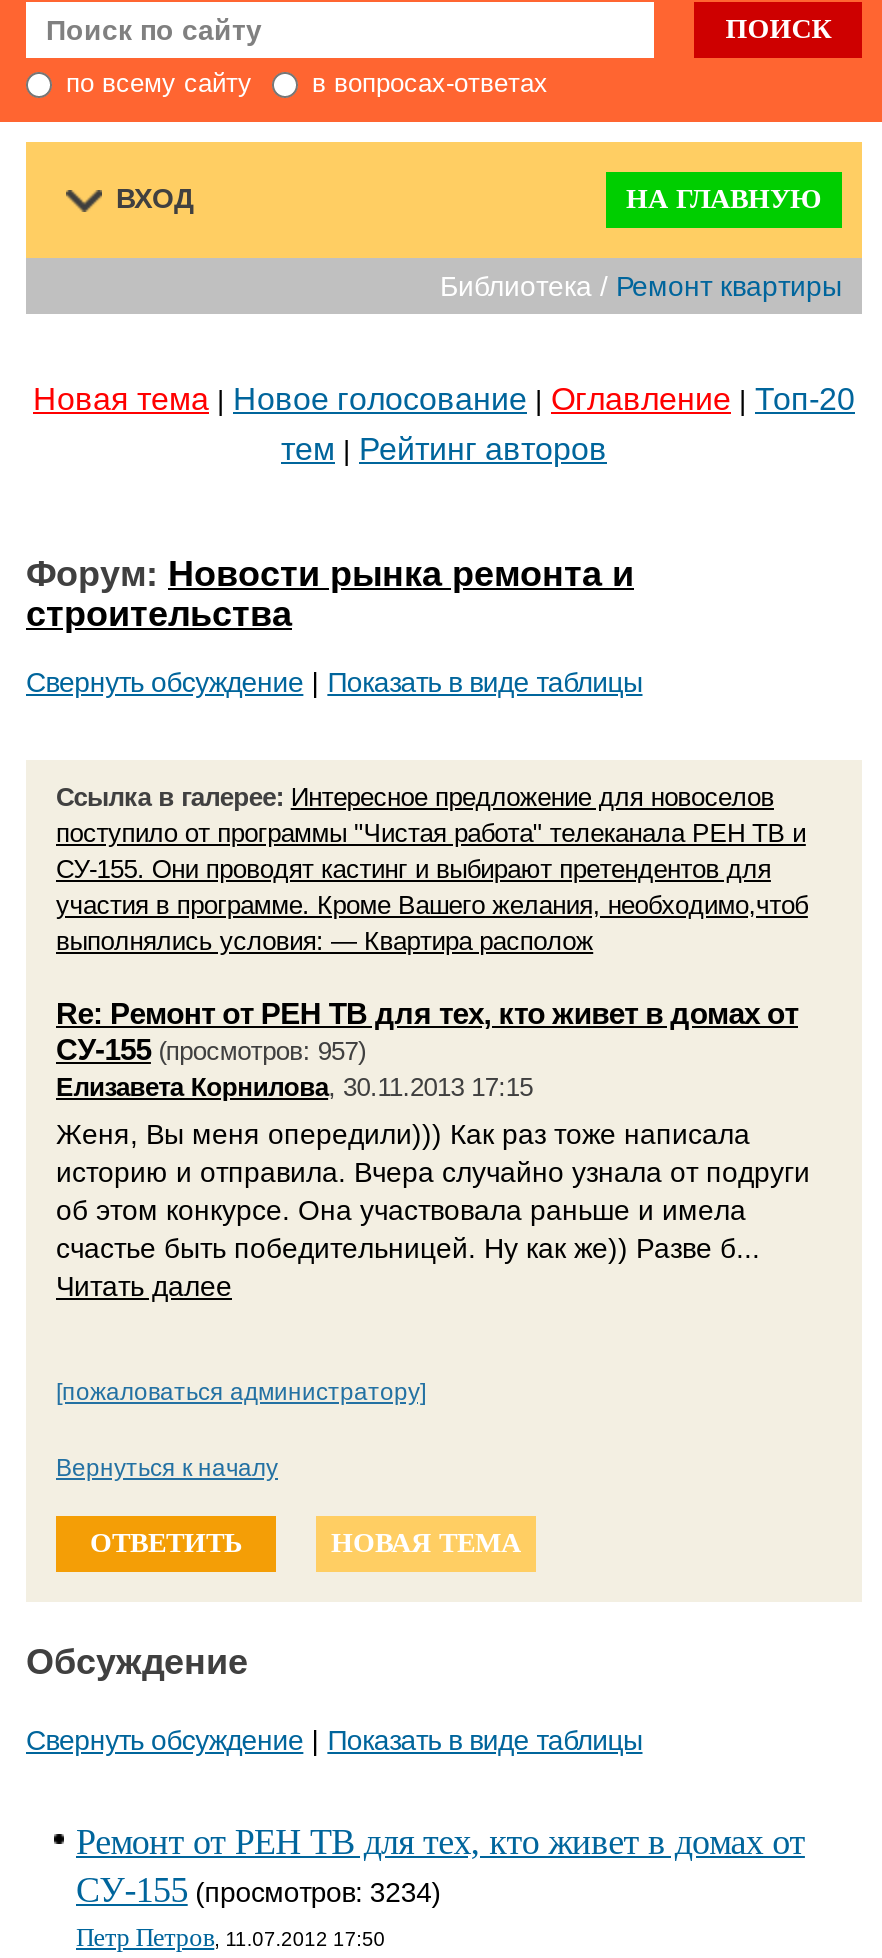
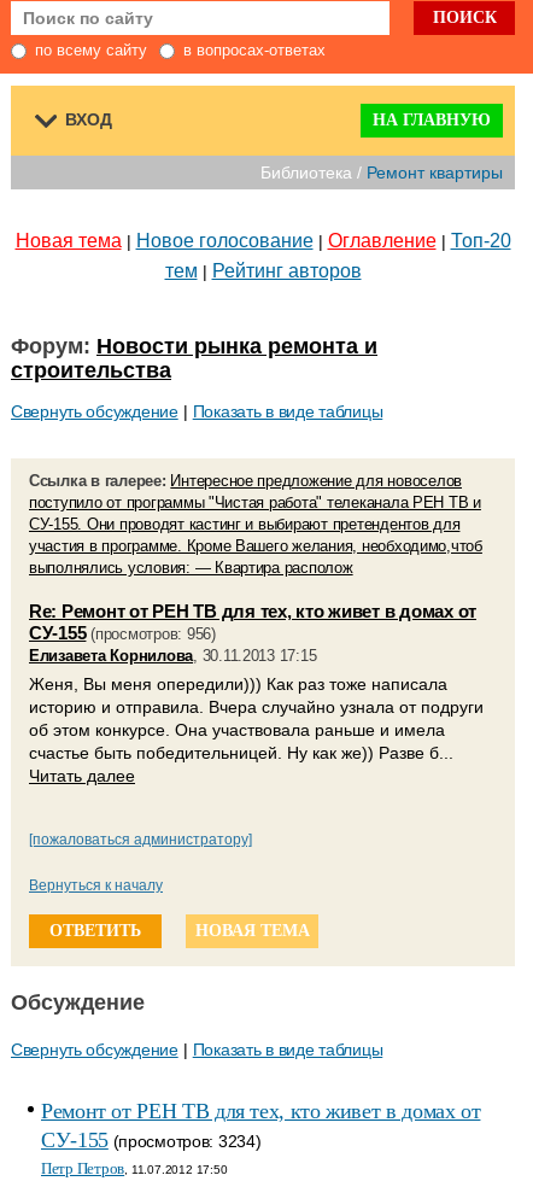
- СУ-155 (просмотров: 957)
+ СУ-155 (просмотров: 956)
